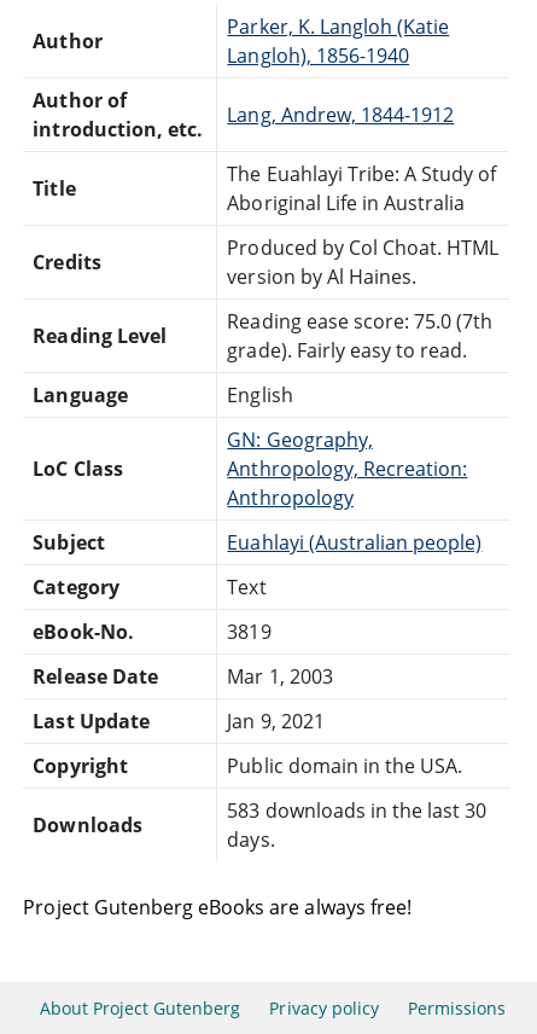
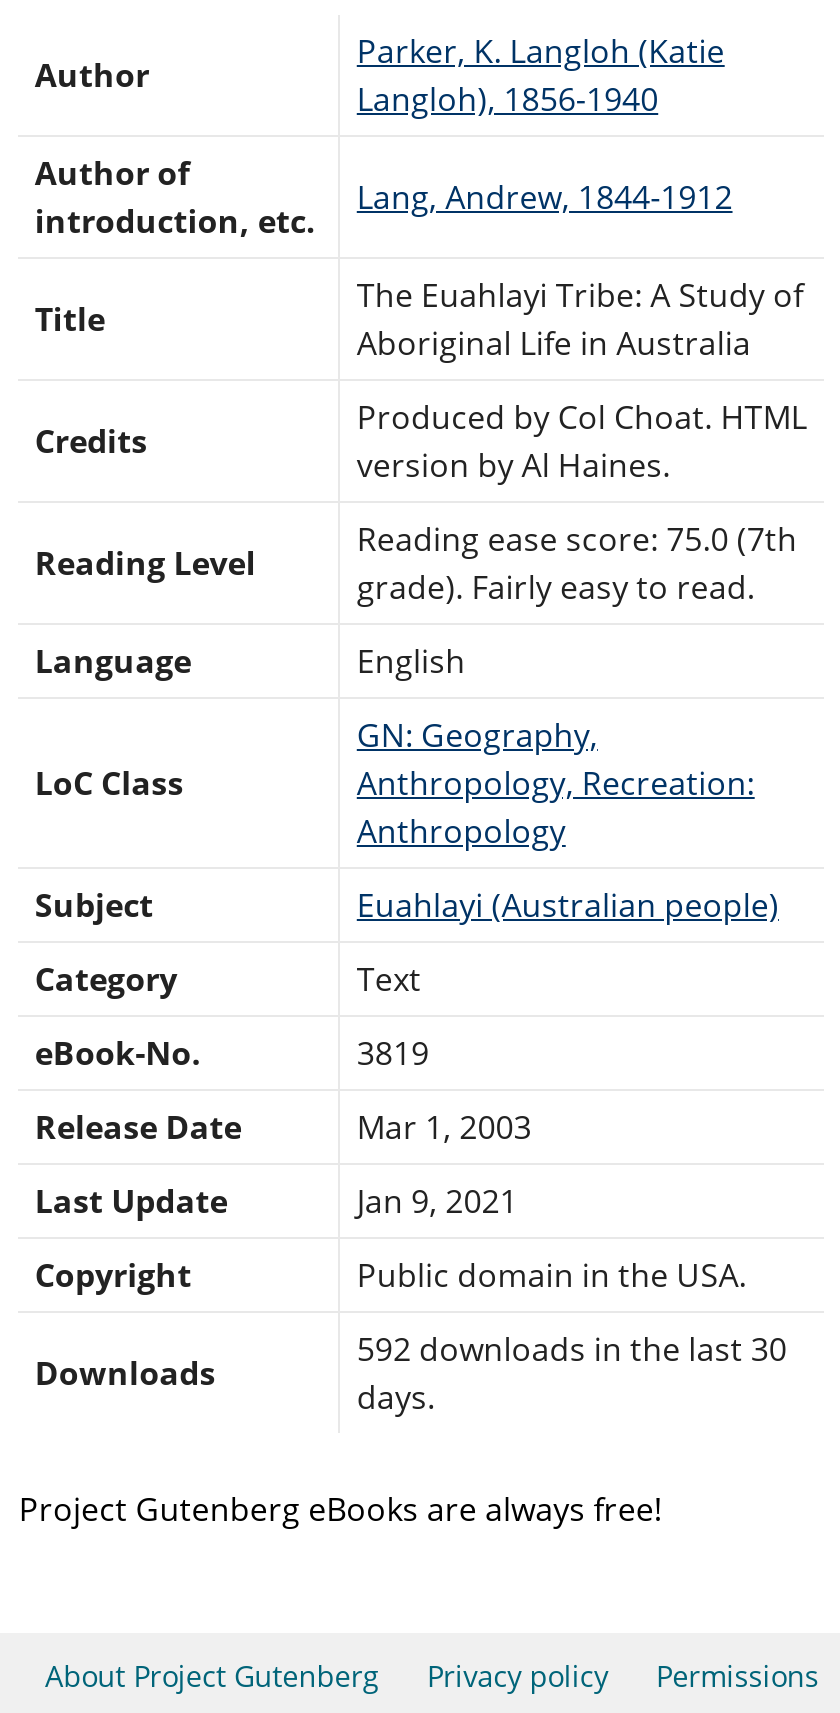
- 583 downloads in the last 30
+ 592 downloads in the last 30
